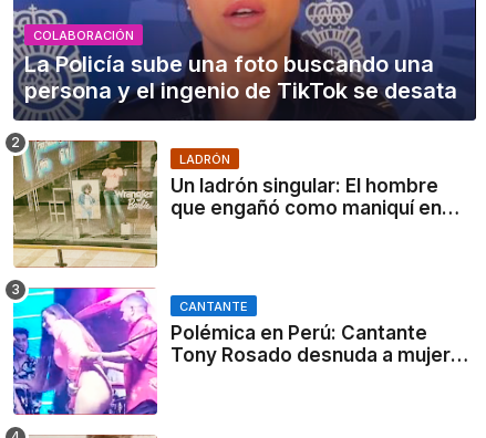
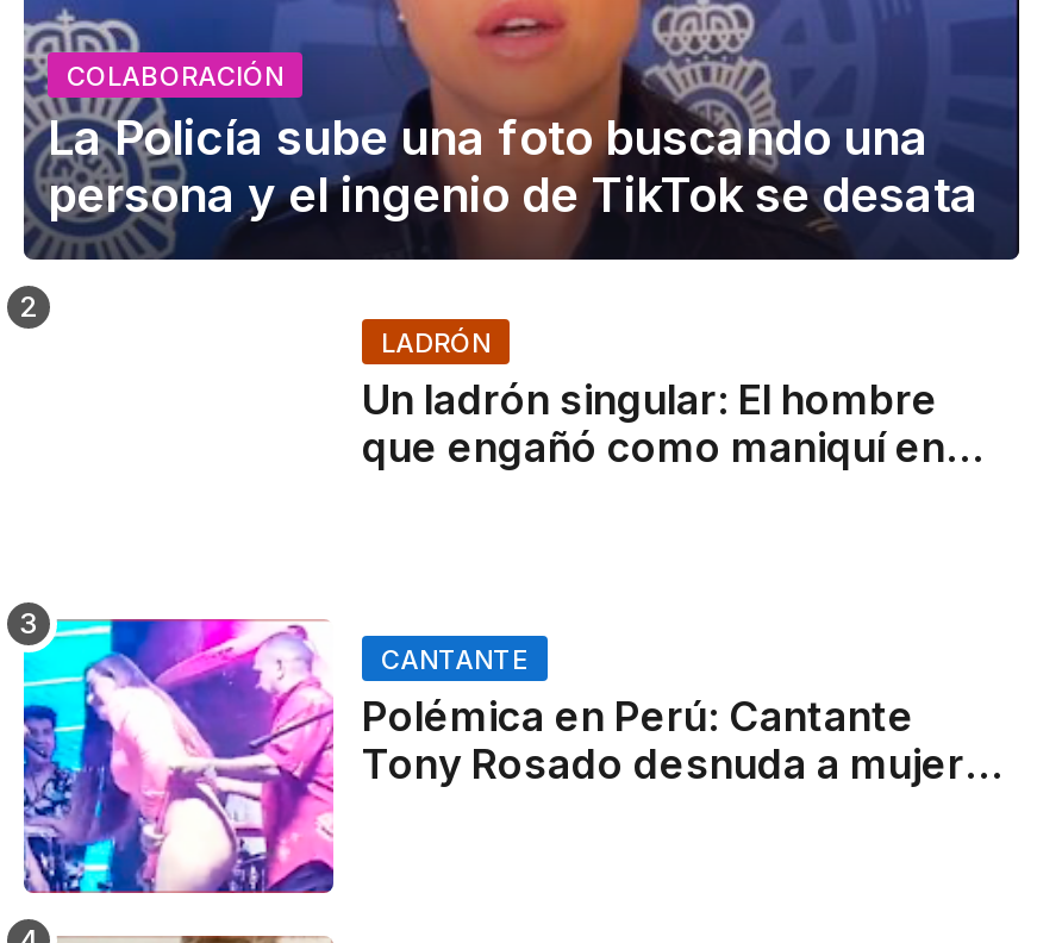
- [image]
